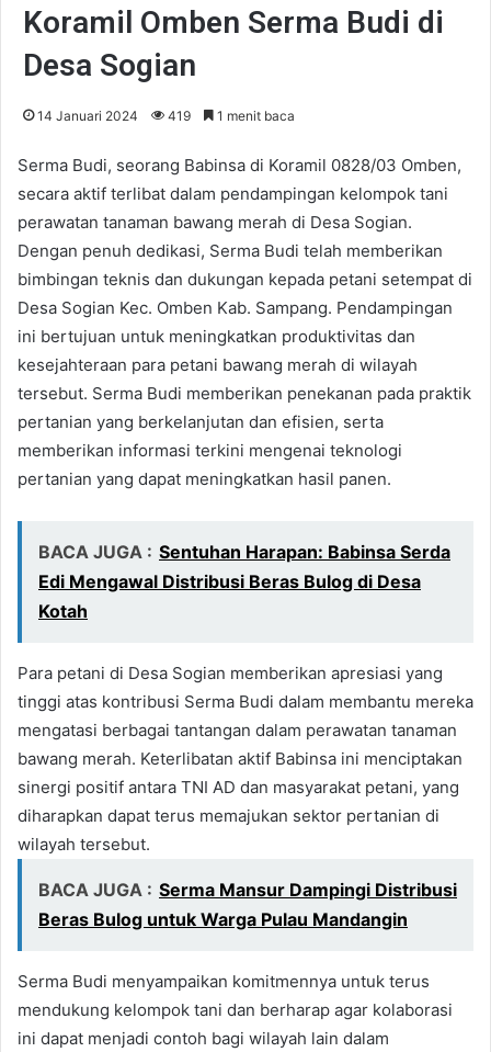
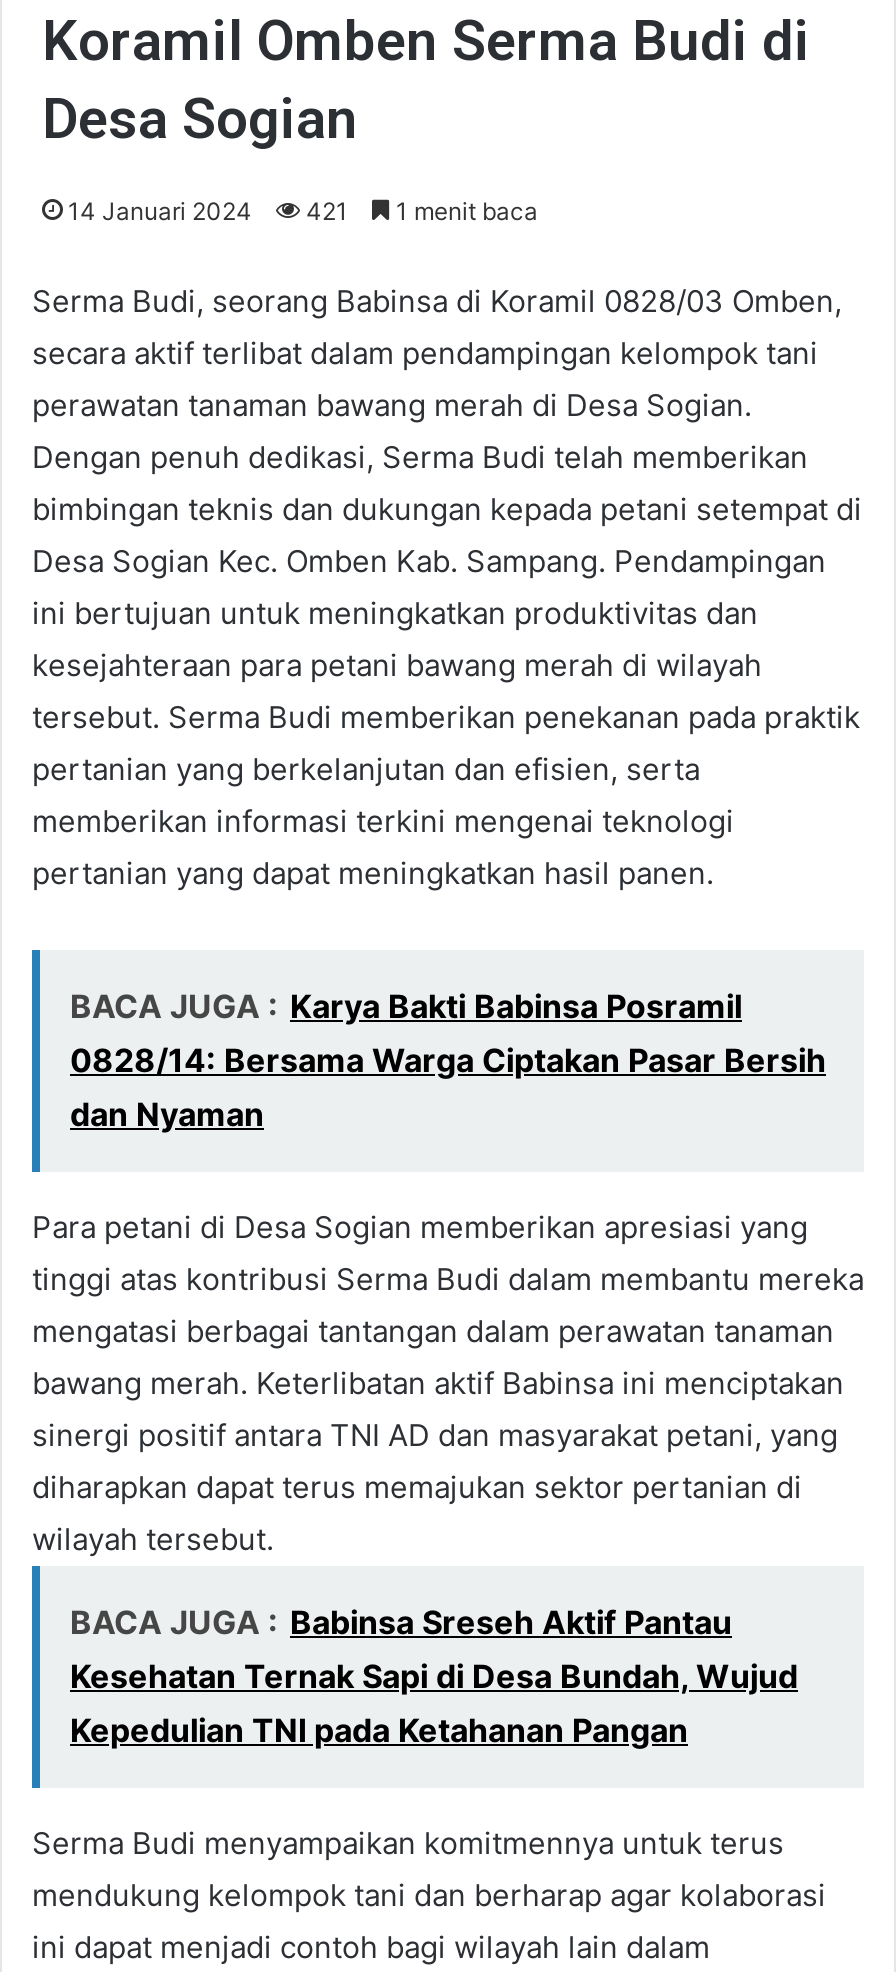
- 14 Januari 2024 419 1 menit baca
+ 14 Januari 2024 421 1 menit baca

- BACA JUGA : Sentuhan Harapan: Babinsa Serda
- Edi Mengawal Distribusi Beras Bulog di Desa
- Kotah
+ BACA JUGA : Karya Bakti Babinsa Posramil
+ 0828/14: Bersama Warga Ciptakan Pasar Bersih
+ dan Nyaman

- BACA JUGA : Serma Mansur Dampingi Distribusi
- Beras Bulog untuk Warga Pulau Mandangin
+ BACA JUGA : Babinsa Sreseh Aktif Pantau
+ Kesehatan Ternak Sapi di Desa Bundah, Wujud
+ Kepedulian TNI pada Ketahanan Pangan
